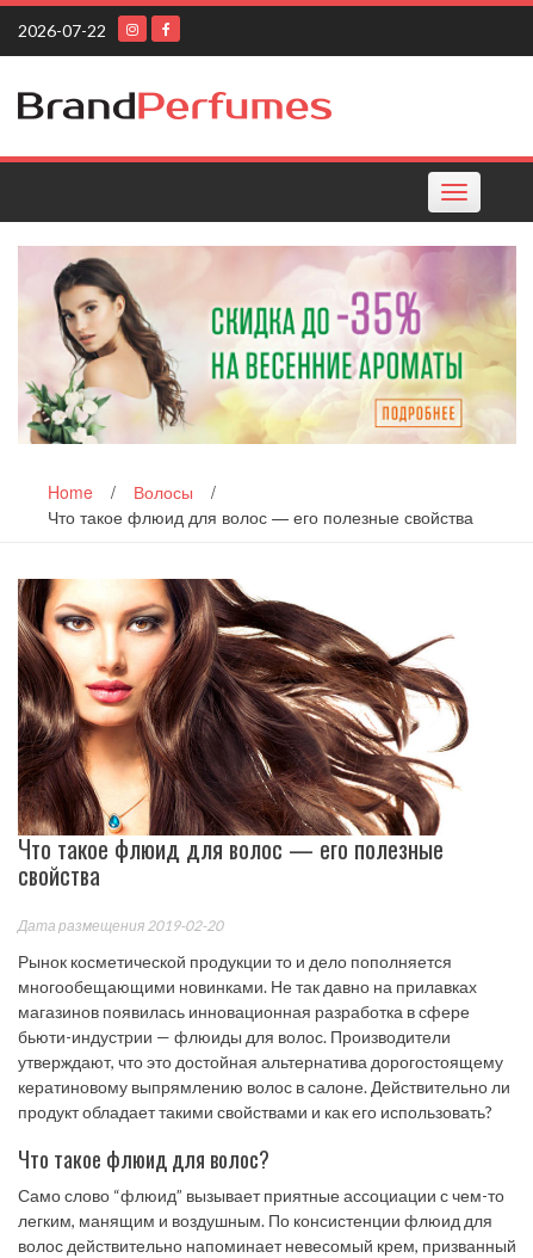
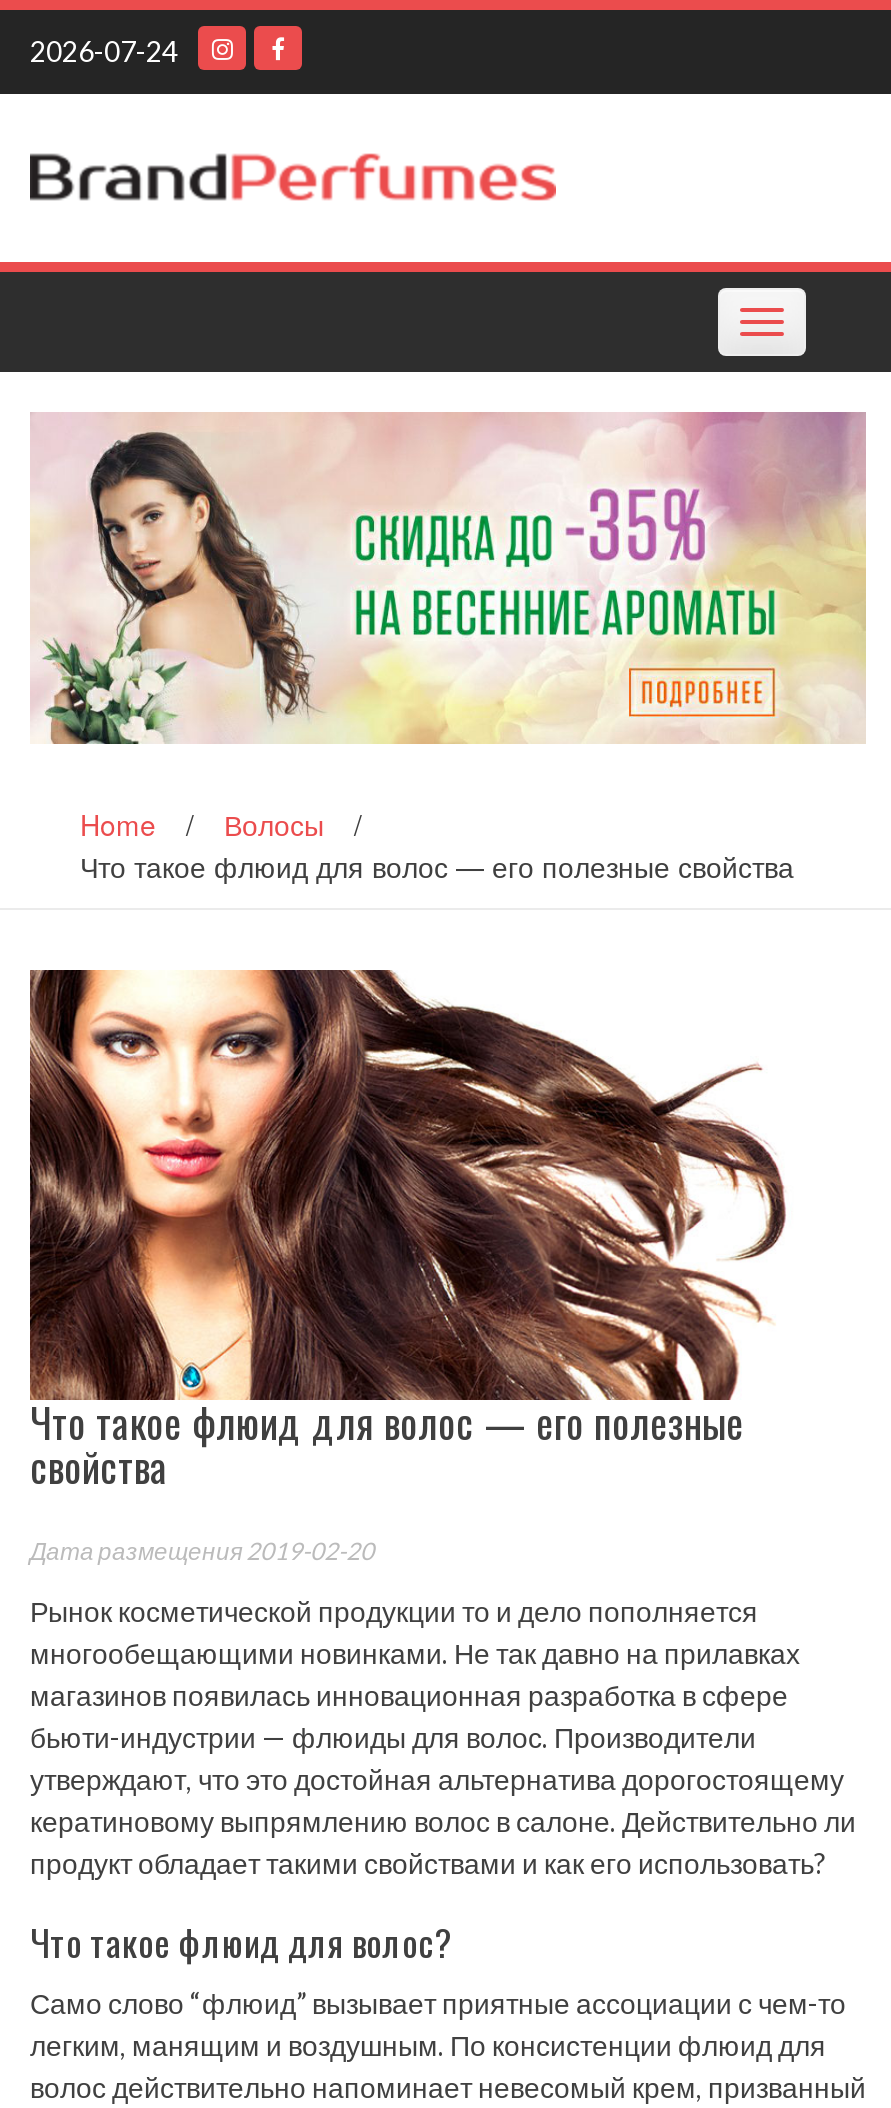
- 2026-07-22
+ 2026-07-24
